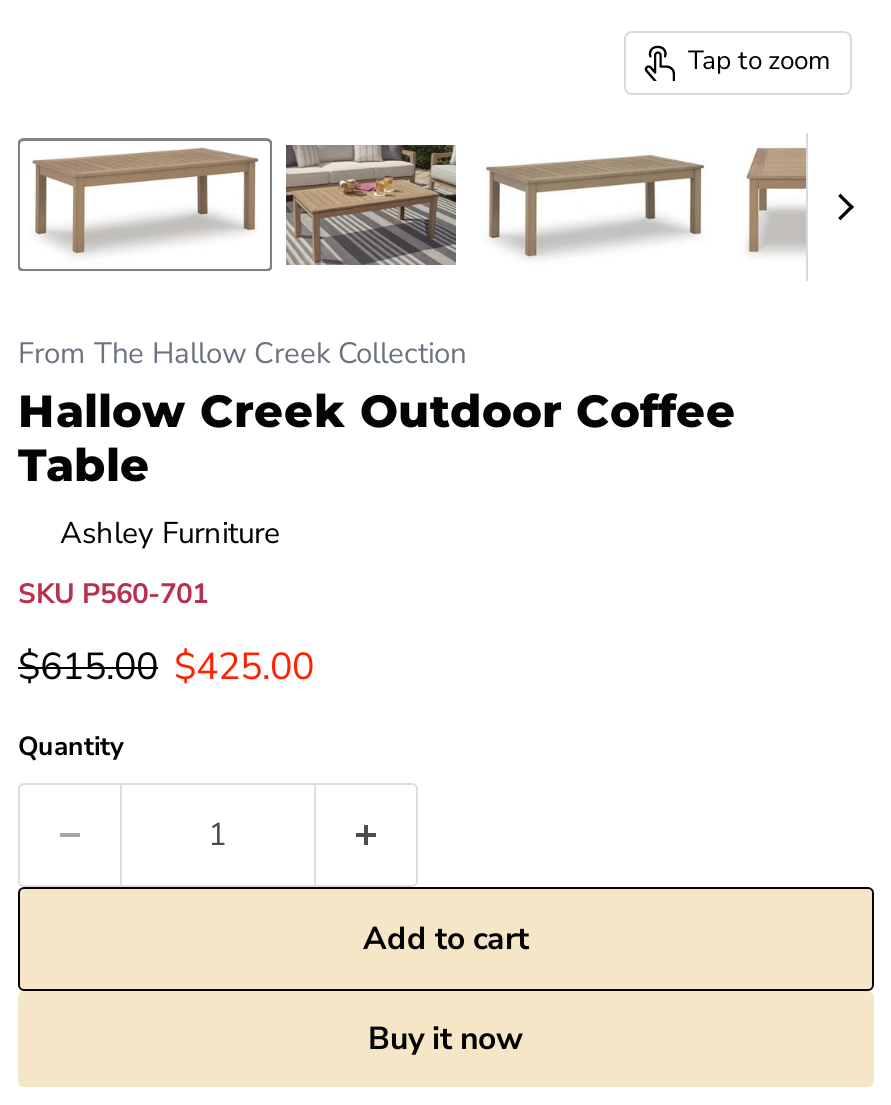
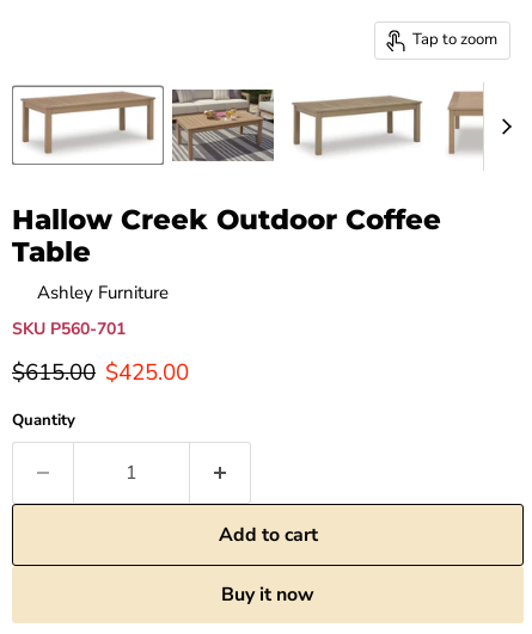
- From The Hallow Creek Collection
